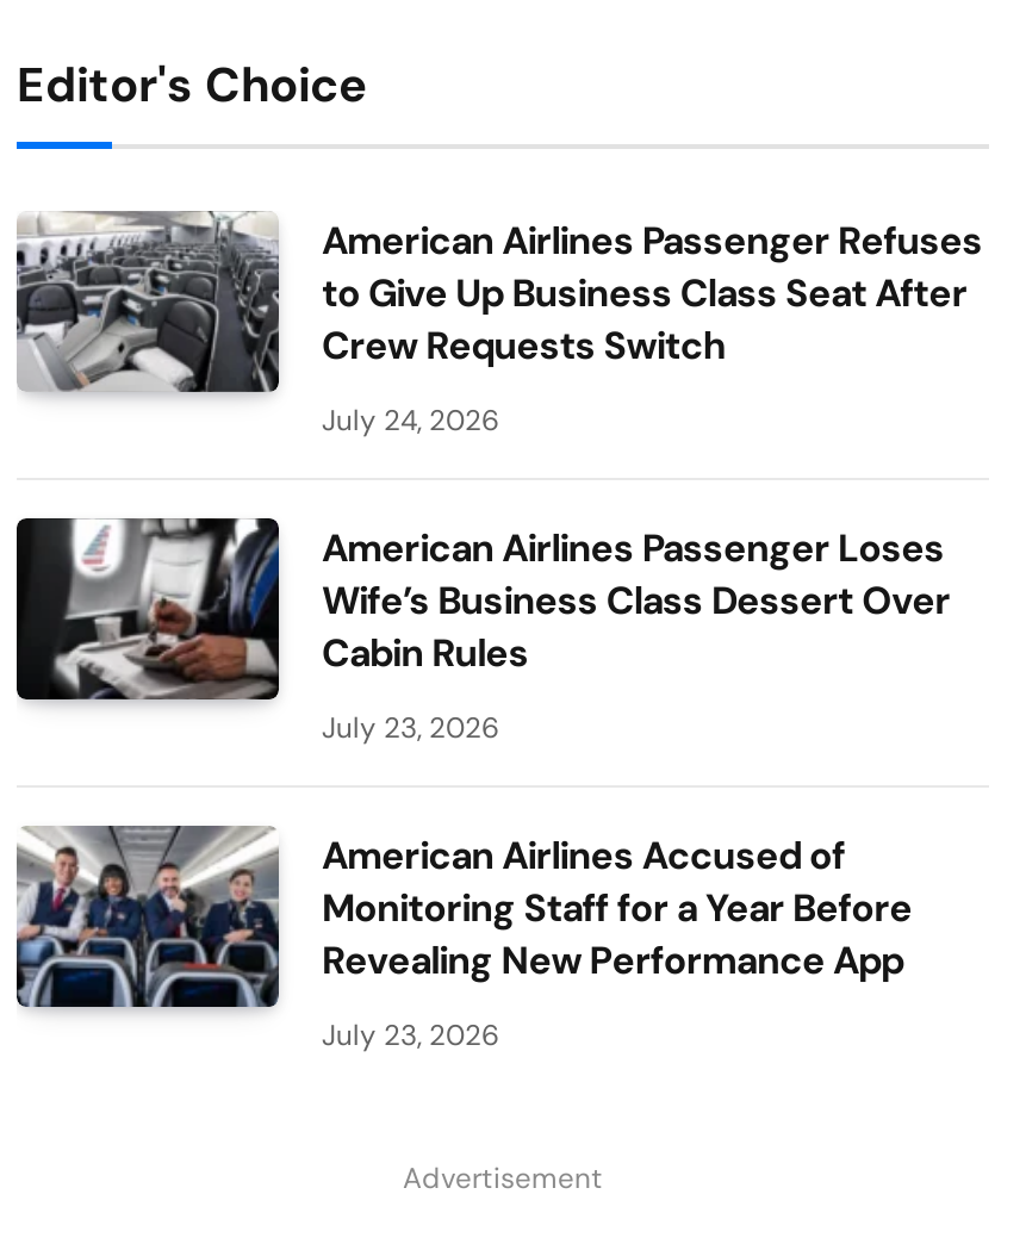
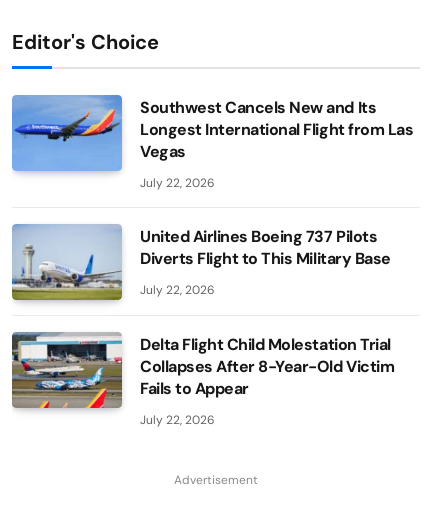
- [image]
- American Airlines Passenger Refuses
- to Give Up Business Class Seat After
- Crew Requests Switch
+ [image]
+ Southwest Cancels New and Its
+ Longest International Flight from Las
+ Vegas

- July 24, 2026
+ July 22, 2026

- [image]
- American Airlines Passenger Loses
- Wife’s Business Class Dessert Over
- Cabin Rules
+ [image]
+ United Airlines Boeing 737 Pilots
+ Diverts Flight to This Military Base

- July 23, 2026
+ July 22, 2026

- [image]
- American Airlines Accused of
- Monitoring Staff for a Year Before
- Revealing New Performance App
+ [image]
+ Delta Flight Child Molestation Trial
+ Collapses After 8-Year-Old Victim
+ Fails to Appear

- July 23, 2026
+ July 22, 2026
